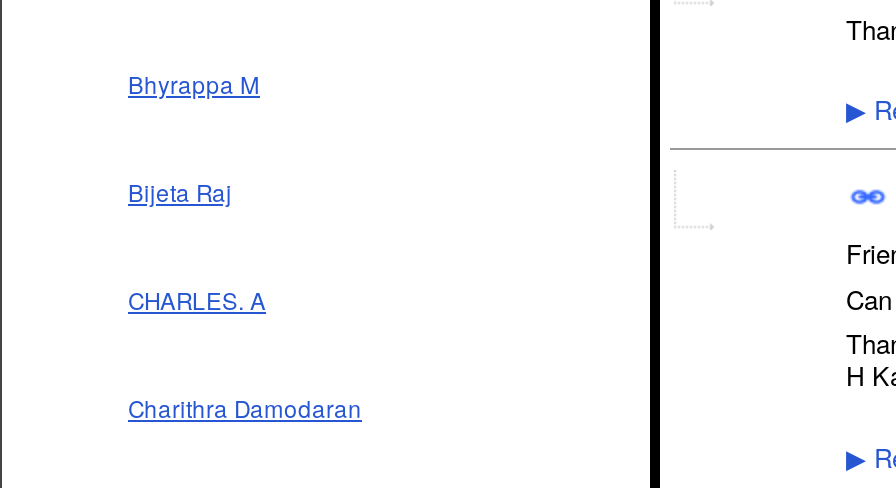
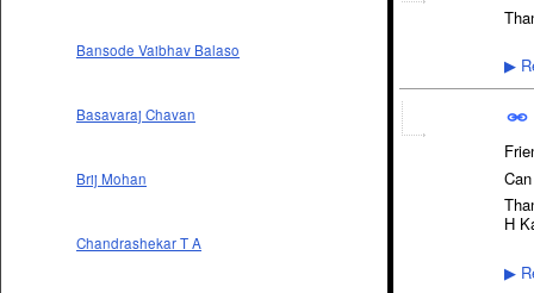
- Bhyrappa M
+ Bansode Vaibhav Balaso

- Bijeta Raj
+ Basavaraj Chavan

- CHARLES. A
+ Brij Mohan

- Charithra Damodaran
+ Chandrashekar T A
